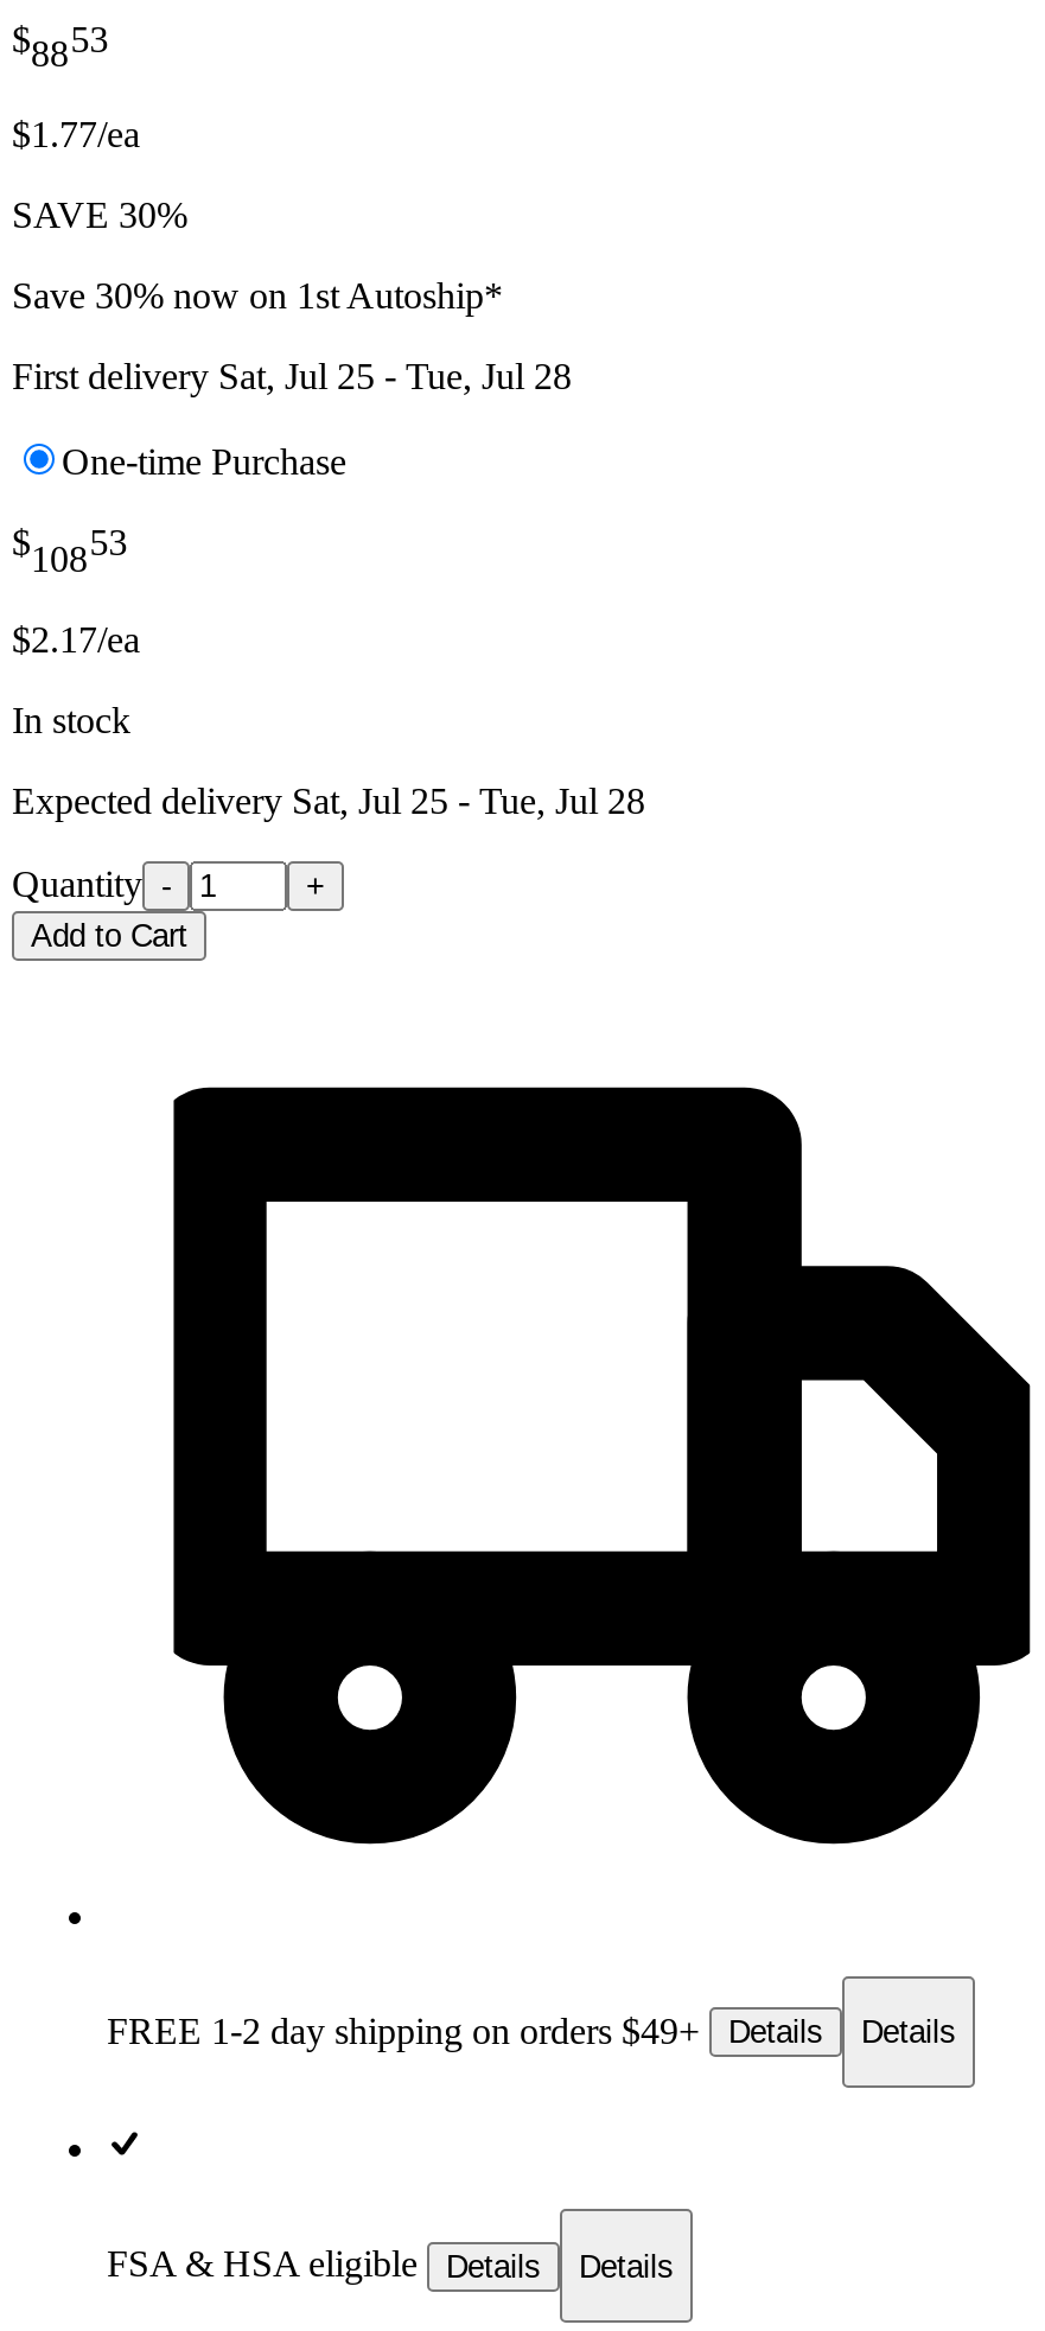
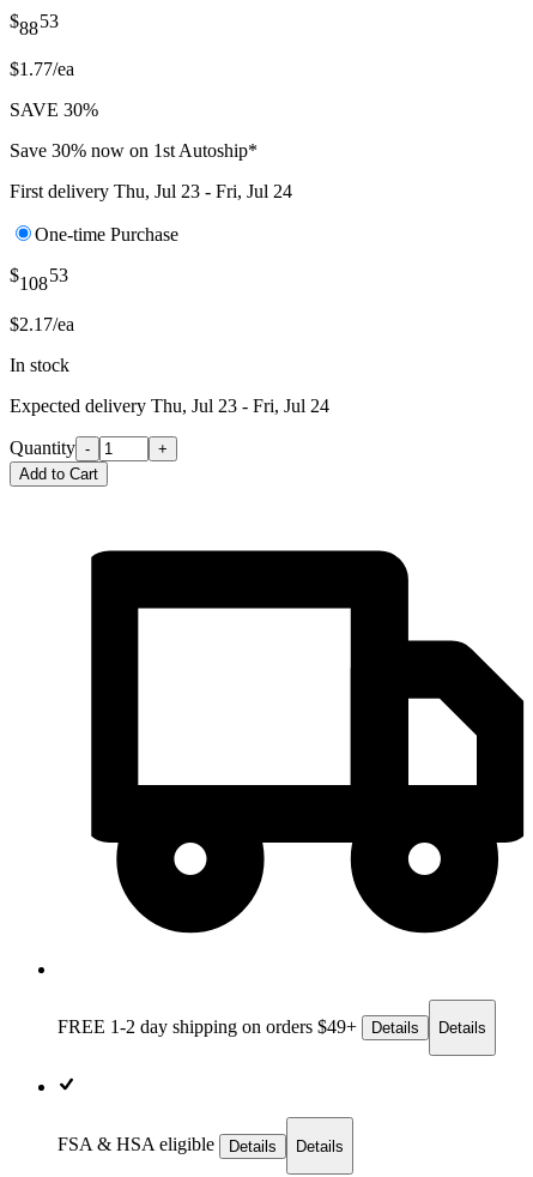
- First delivery Sat, Jul 25 - Tue, Jul 28
+ First delivery Thu, Jul 23 - Fri, Jul 24

- Expected delivery Sat, Jul 25 - Tue, Jul 28
+ Expected delivery Thu, Jul 23 - Fri, Jul 24
